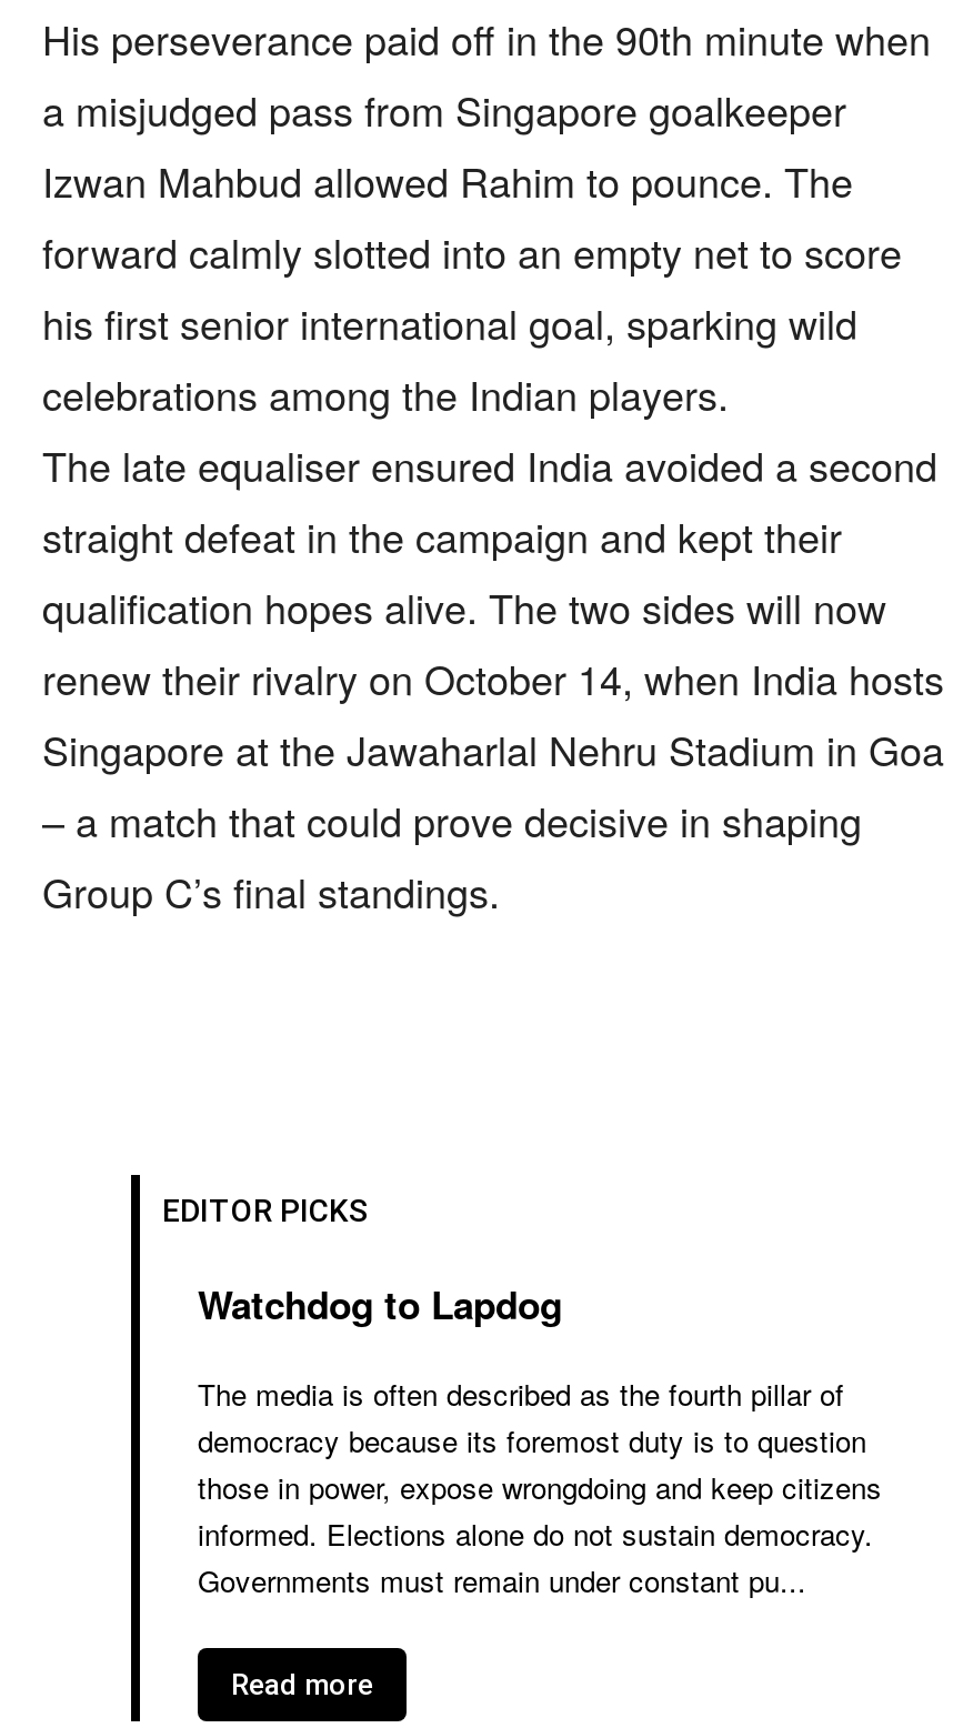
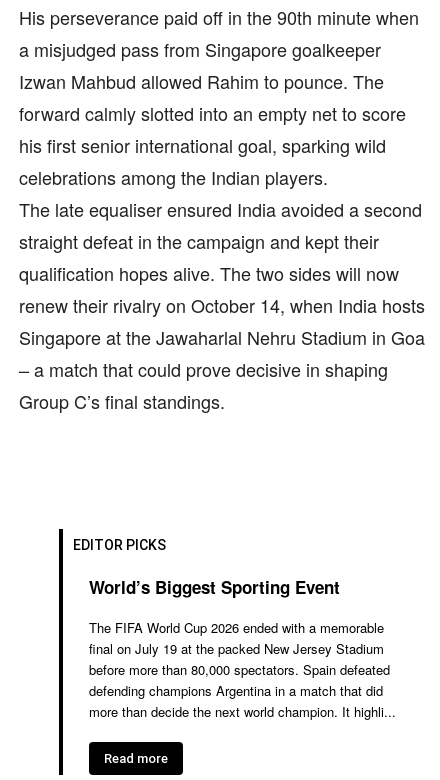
- Watchdog to Lapdog
+ World’s Biggest Sporting Event

- The media is often described as the fourth pillar of
- democracy because its foremost duty is to question
- those in power, expose wrongdoing and keep citizens
- informed. Elections alone do not sustain democracy.
- Governments must remain under constant pu...
+ The FIFA World Cup 2026 ended with a memorable
+ final on July 19 at the packed New Jersey Stadium
+ before more than 80,000 spectators. Spain defeated
+ defending champions Argentina in a match that did
+ more than decide the next world champion. It highli...
